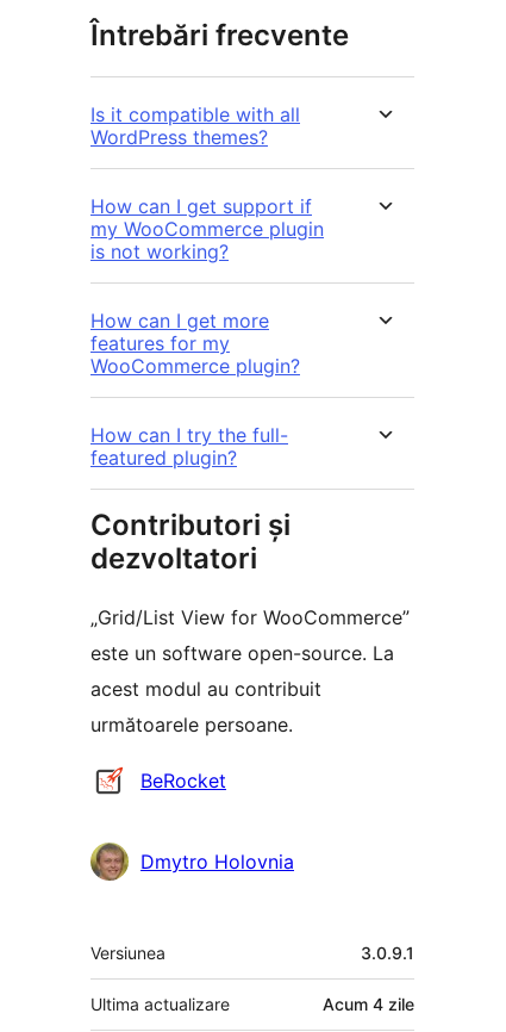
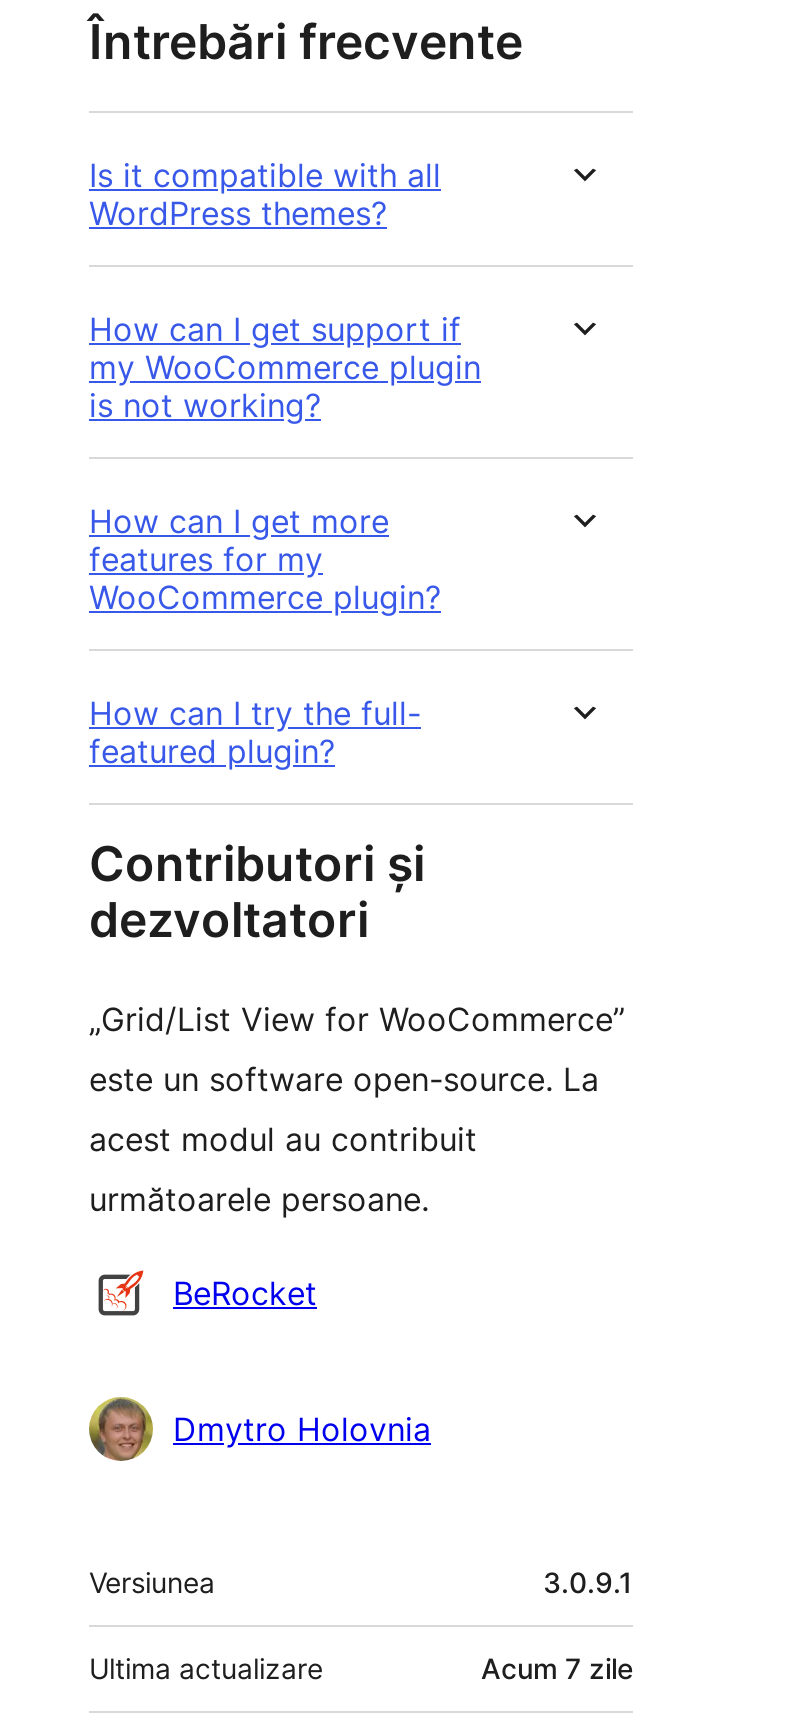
- Acum 4 zile
+ Acum 7 zile
